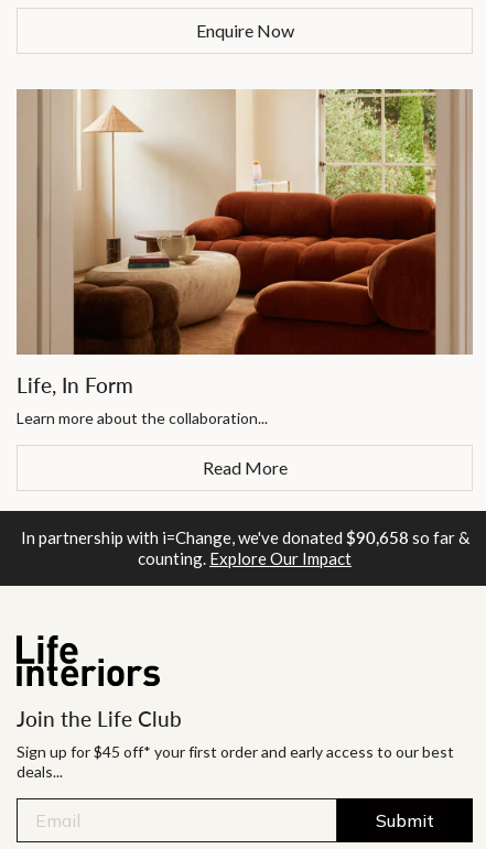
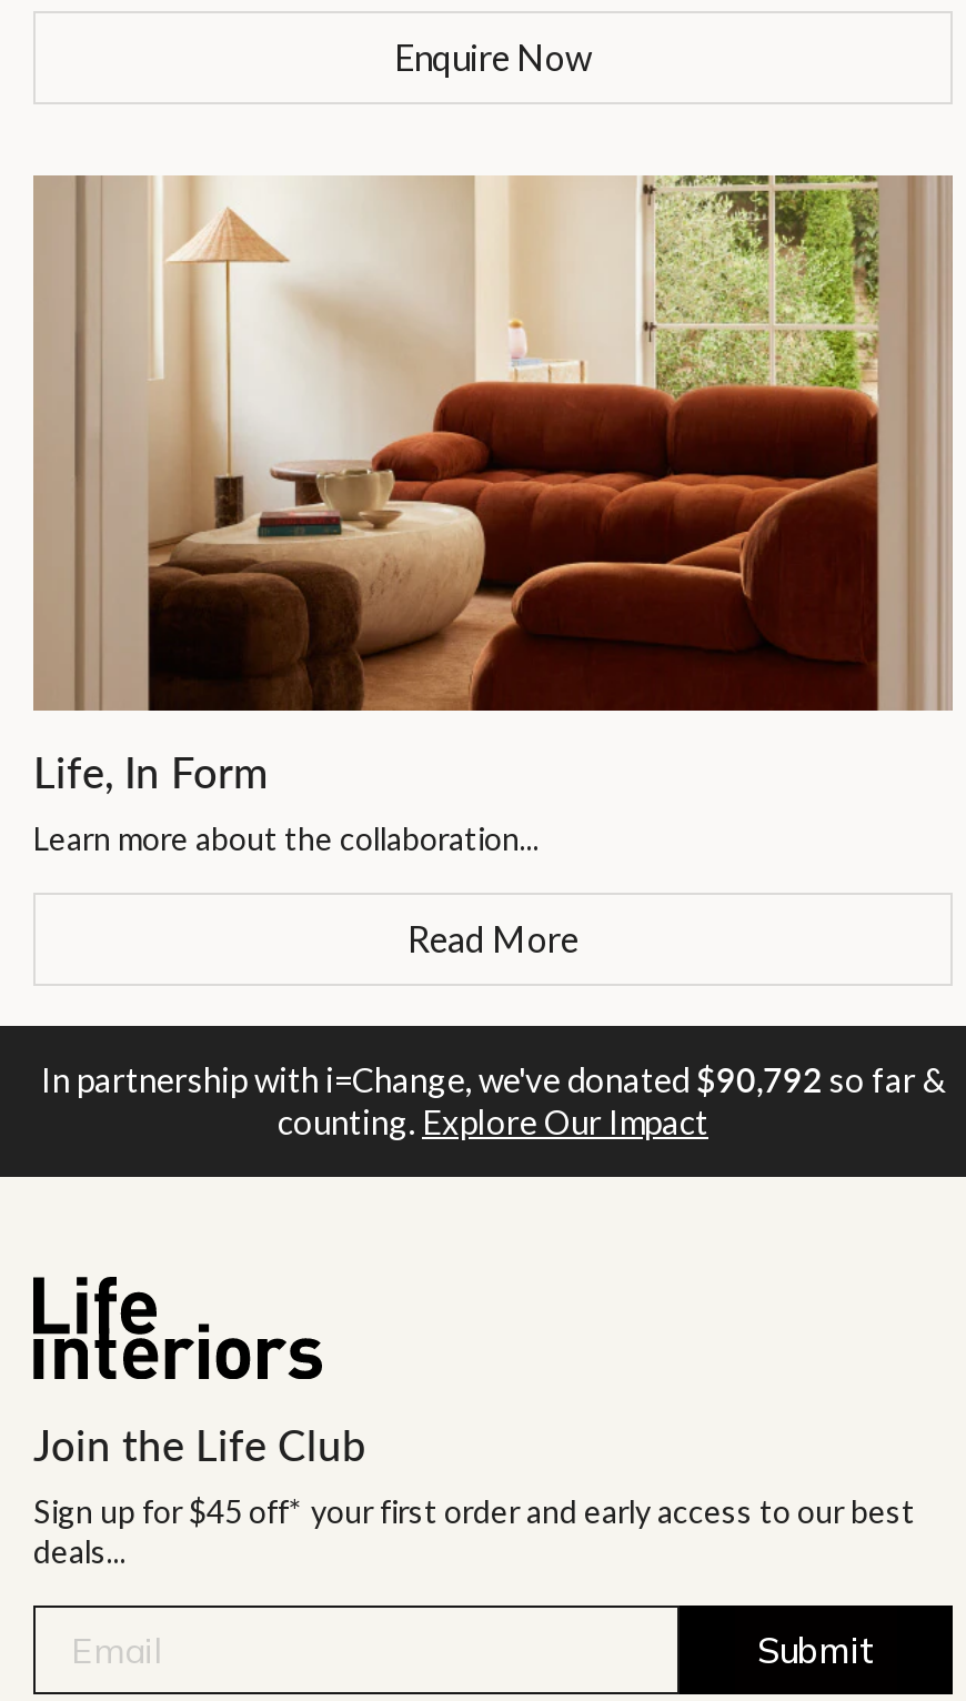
- In partnership with i=Change, we've donated $90,658 so far &
+ In partnership with i=Change, we've donated $90,792 so far &
